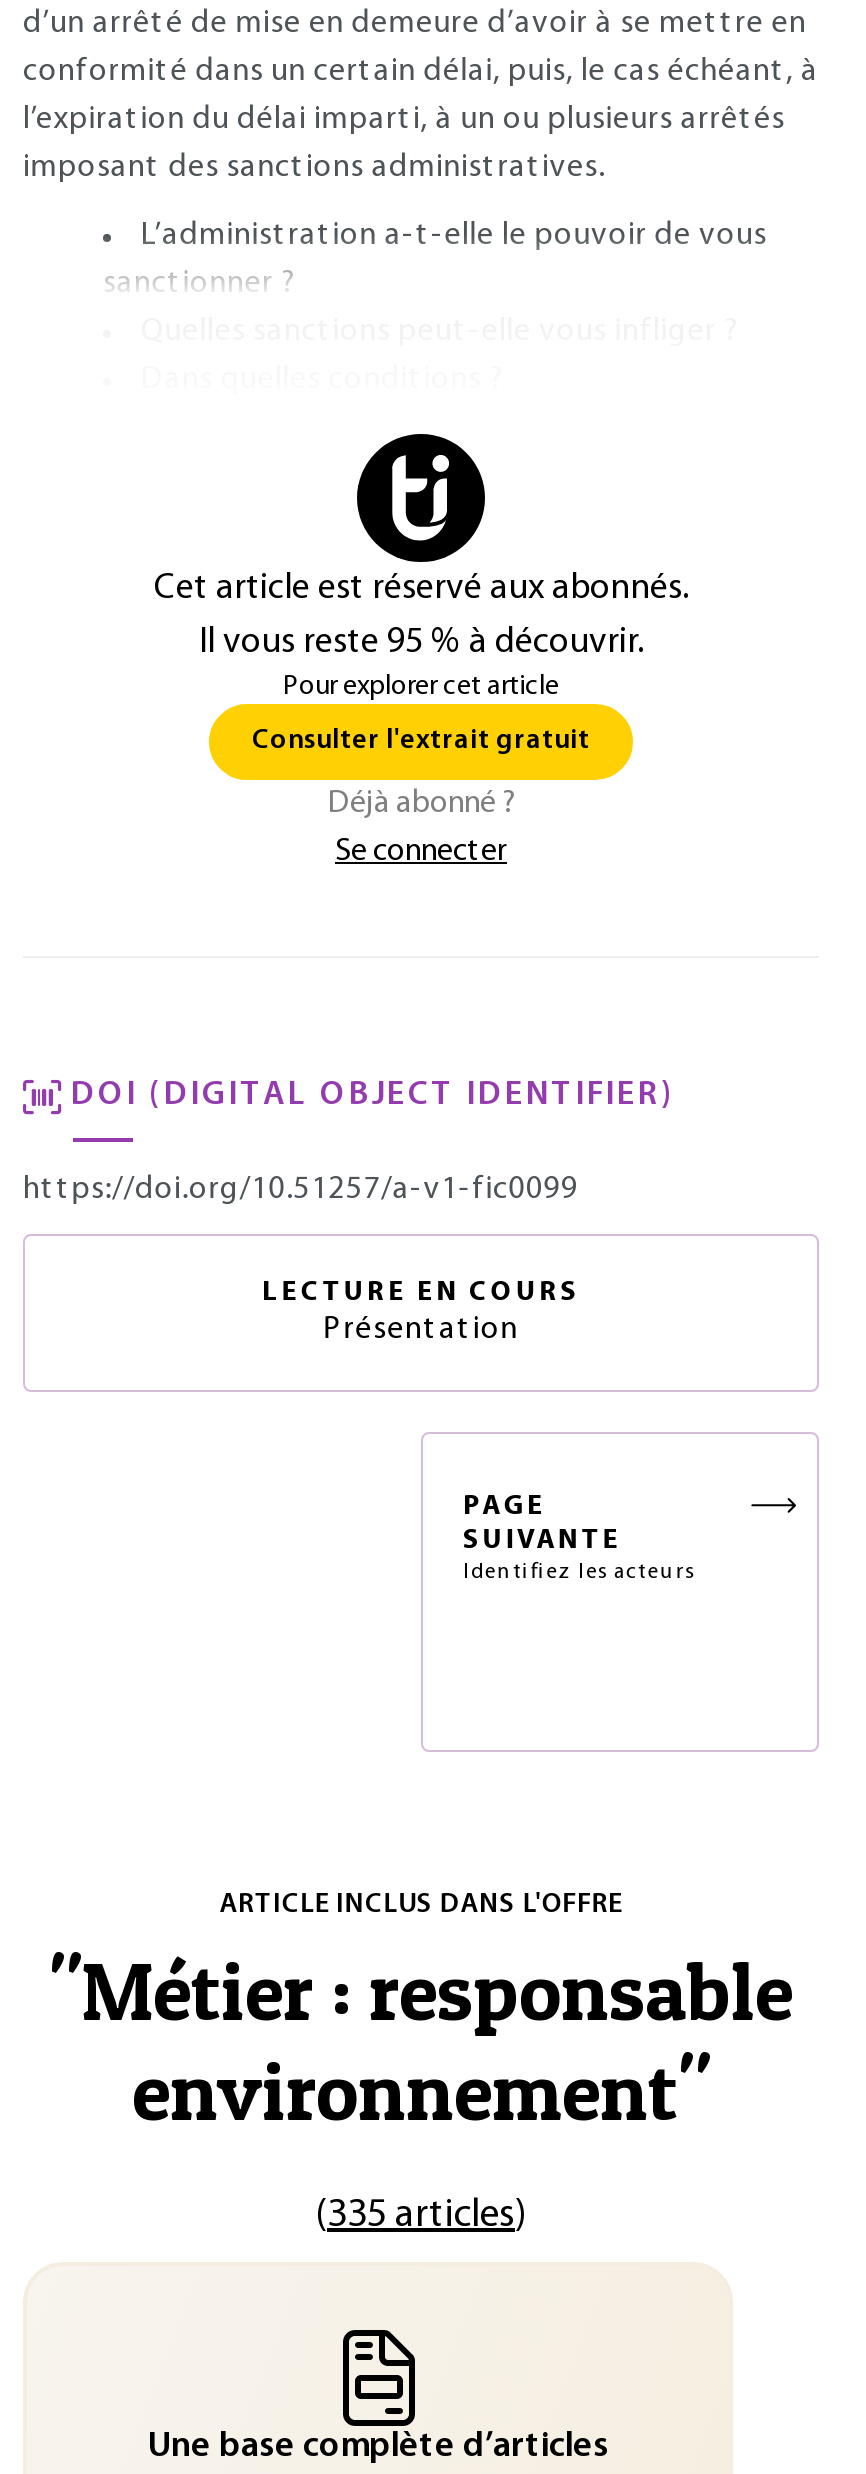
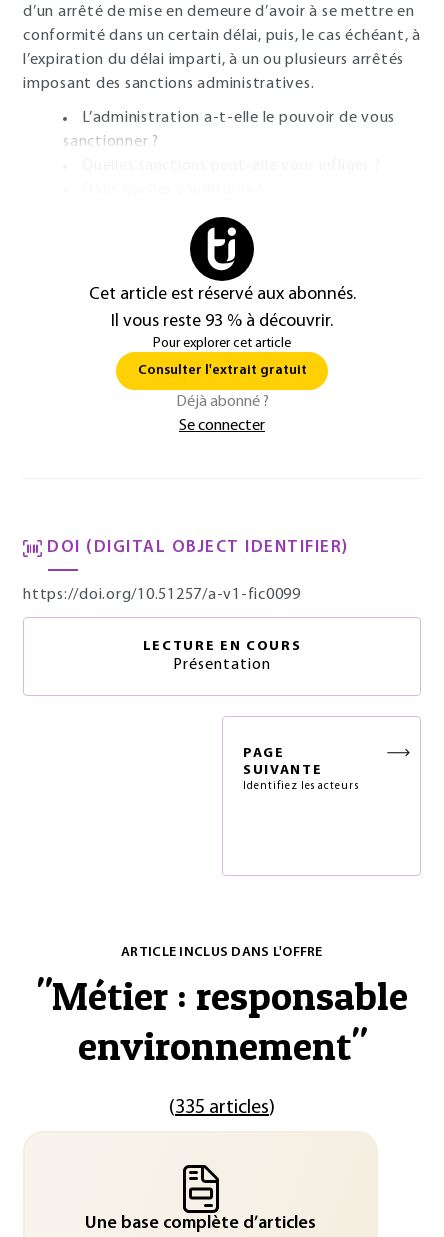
- Il vous reste 95 % à découvrir.
+ Il vous reste 93 % à découvrir.
